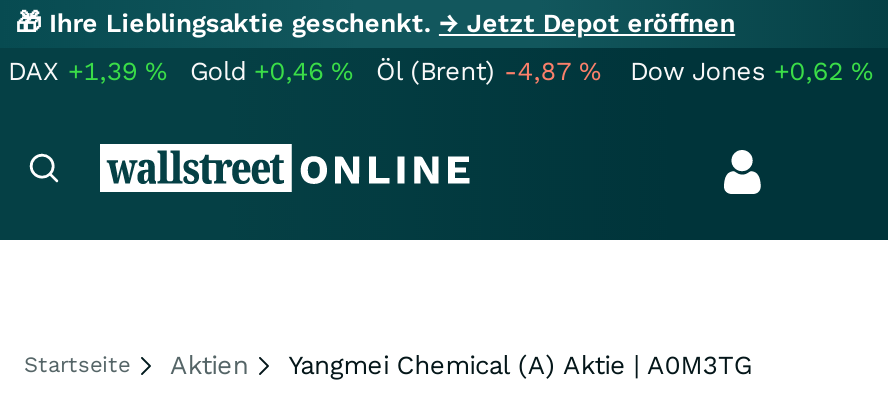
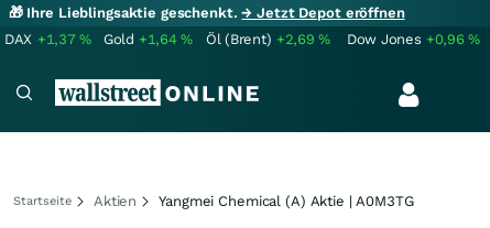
- DAX +1,39%
+ DAX +1,37%

- Gold +0,46%
+ Gold +1,64%

- Öl (Brent) -4,87%
+ Öl (Brent) +2,69%

- Dow Jones +0,62%
+ Dow Jones +0,96%
